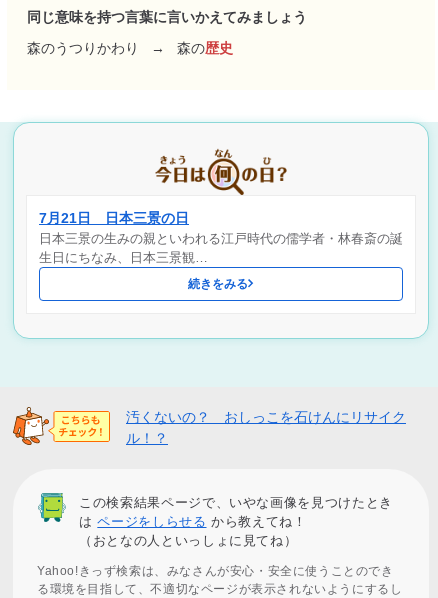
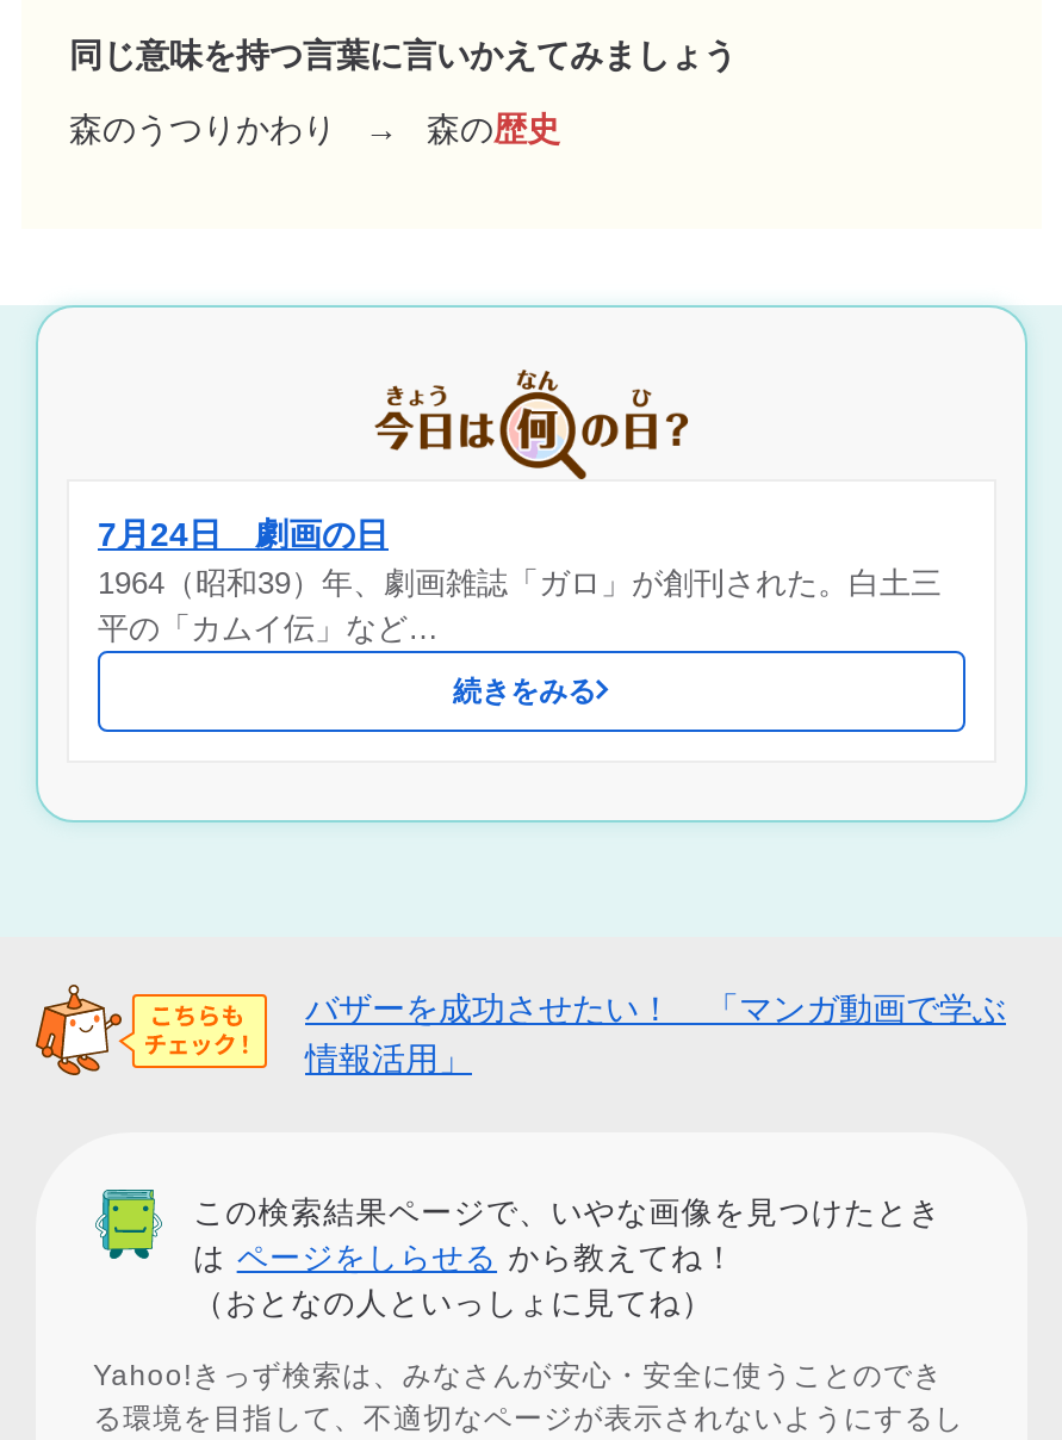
- 7月21日 日本三景の日
- 日本三景の生みの親といわれる江戸時代の儒学者・林春斎の誕
- 生日にちなみ、日本三景観…
+ 7月24日 劇画の日
+ 1964（昭和39）年、劇画雑誌「ガロ」が創刊された。白土三
+ 平の「カムイ伝」など…

- 汚くないの？ おしっこを石けんにリサイク
- ル！？
+ バザーを成功させたい！ 「マンガ動画で学ぶ
+ 情報活用」
